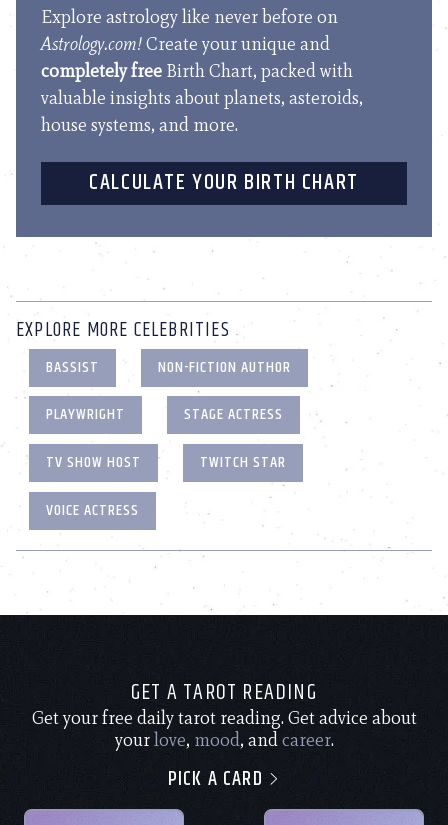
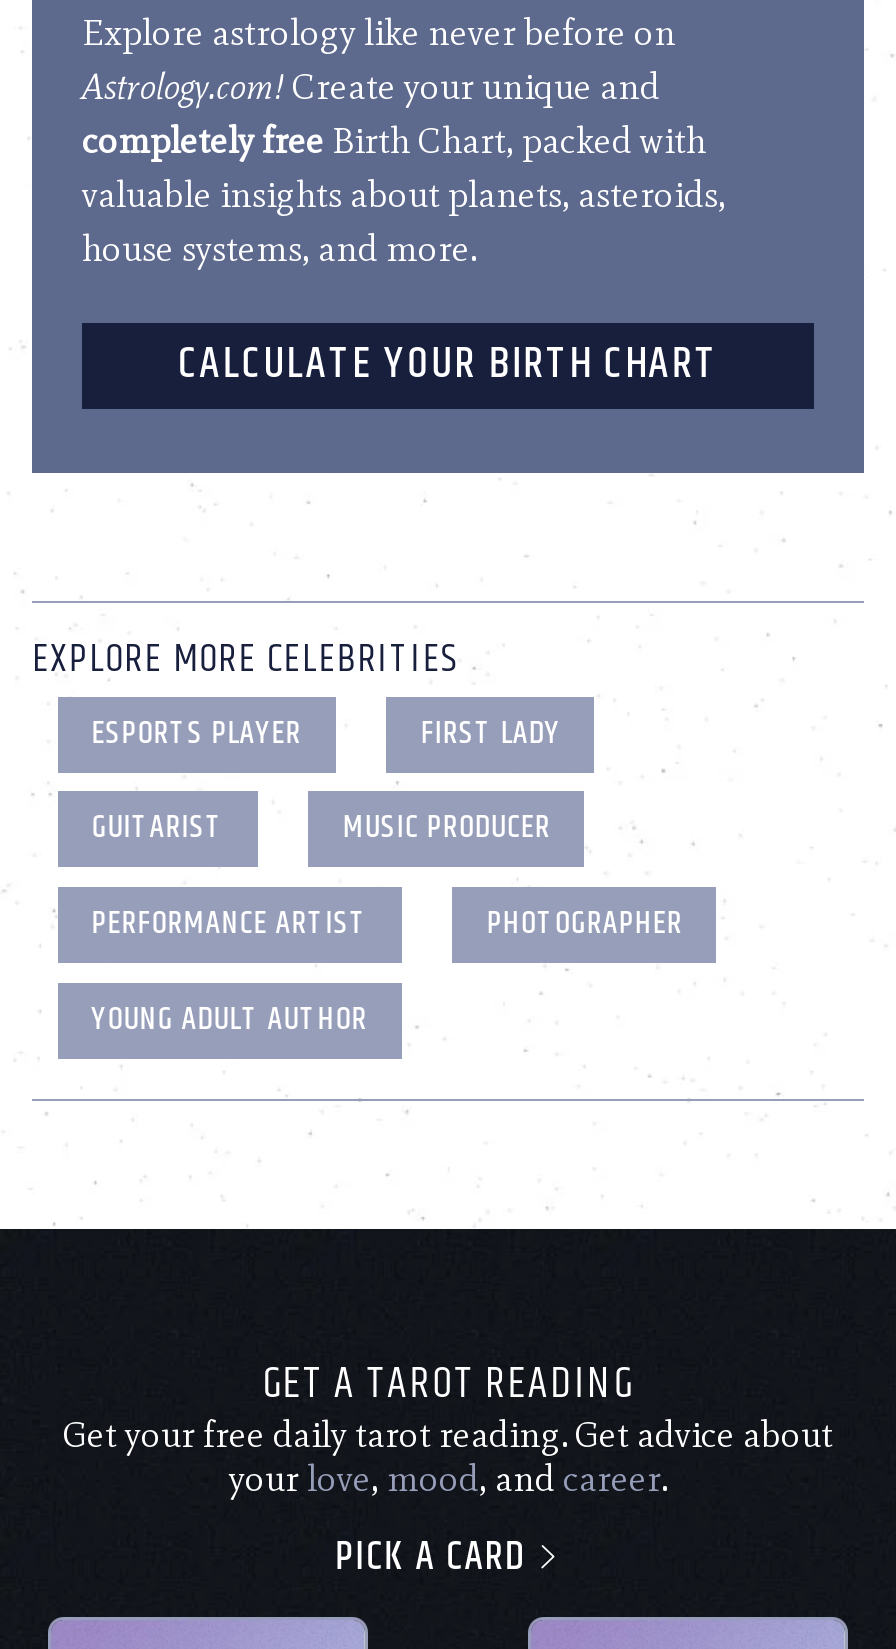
- BASSIST
- NON-FICTION AUTHOR
+ ESPORTS PLAYER
+ FIRST LADY

- PLAYWRIGHT
- STAGE ACTRESS
+ GUITARIST
+ MUSIC PRODUCER

- TV SHOW HOST
- TWITCH STAR
+ PERFORMANCE ARTIST
+ PHOTOGRAPHER

- VOICE ACTRESS
+ YOUNG ADULT AUTHOR
